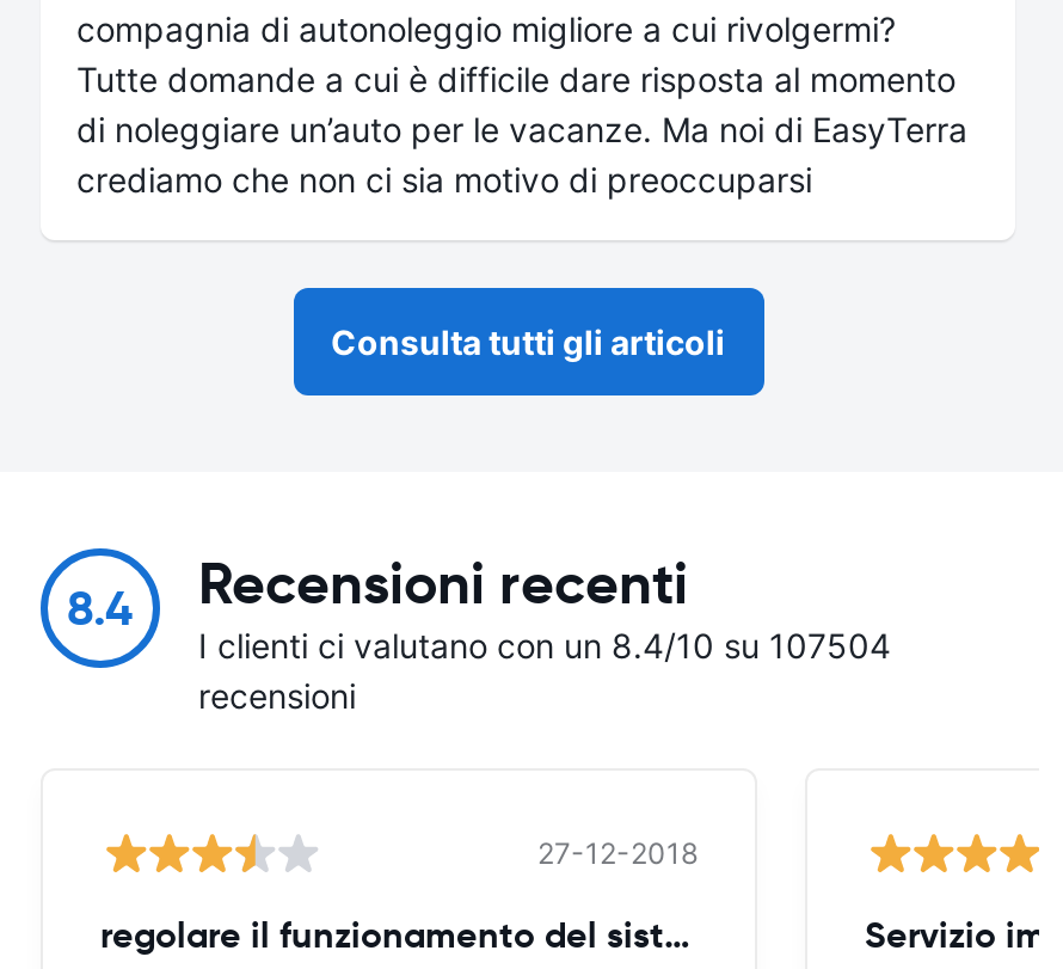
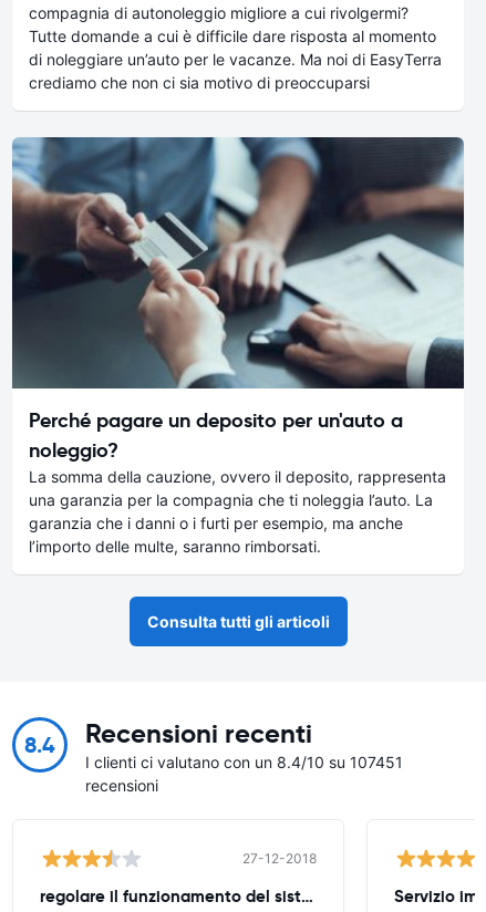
+ [image]
+ Perché pagare un deposito per un'auto a
+ noleggio?
+ La somma della cauzione, ovvero il deposito, rappresenta
+ una garanzia per la compagnia che ti noleggia l’auto. La
+ garanzia che i danni o i furti per esempio, ma anche
+ l’importo delle multe, saranno rimborsati.

- I clienti ci valutano con un 8.4/10 su 107504
+ I clienti ci valutano con un 8.4/10 su 107451
